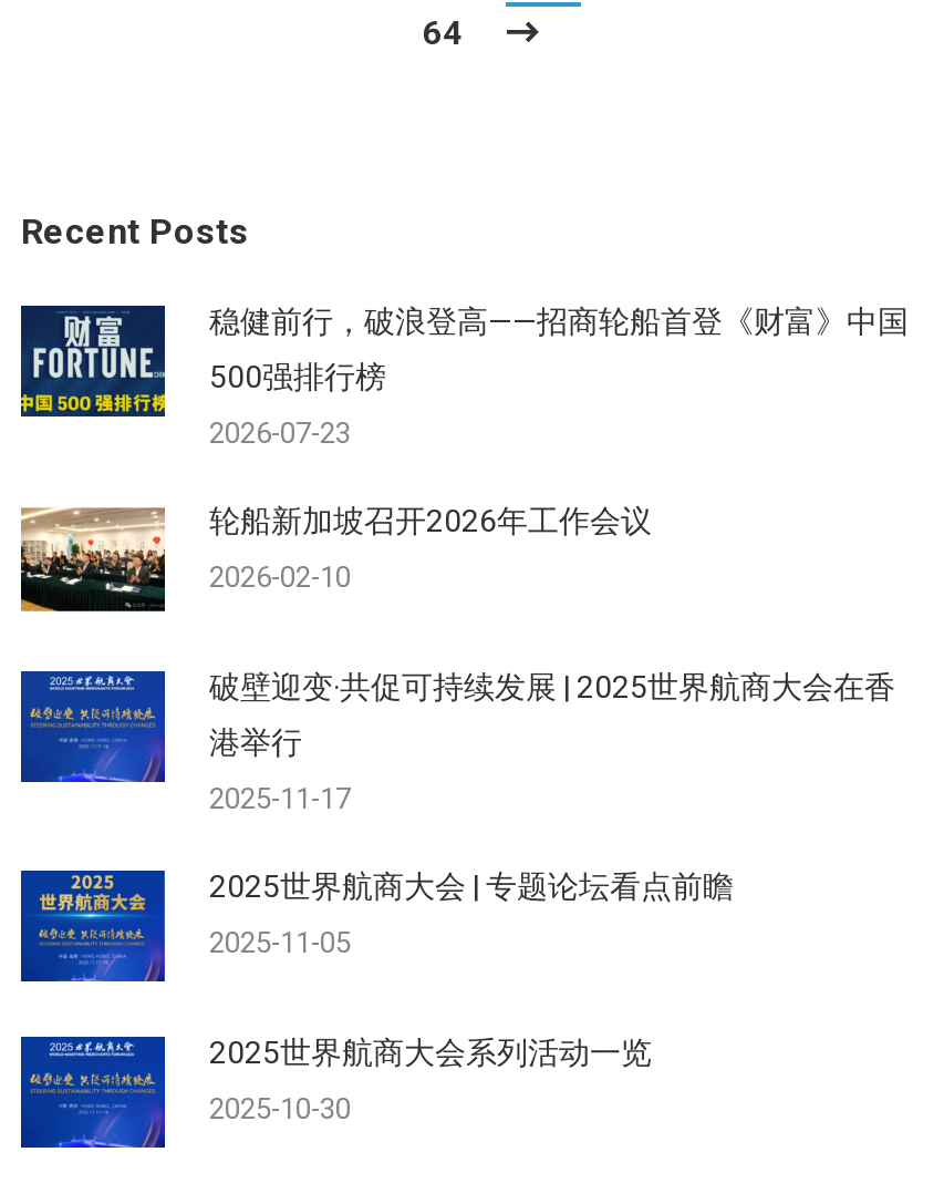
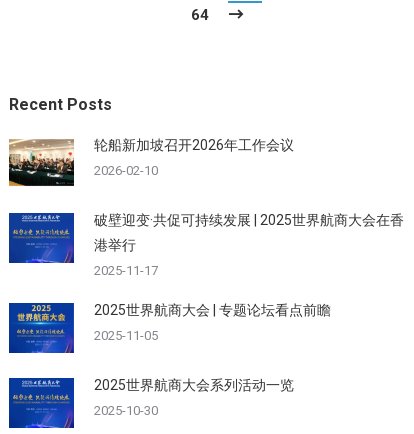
- [image]
- 稳健前行，破浪登高——招商轮船首登《财富》中国
- 500强排行榜
- 2026-07-23
